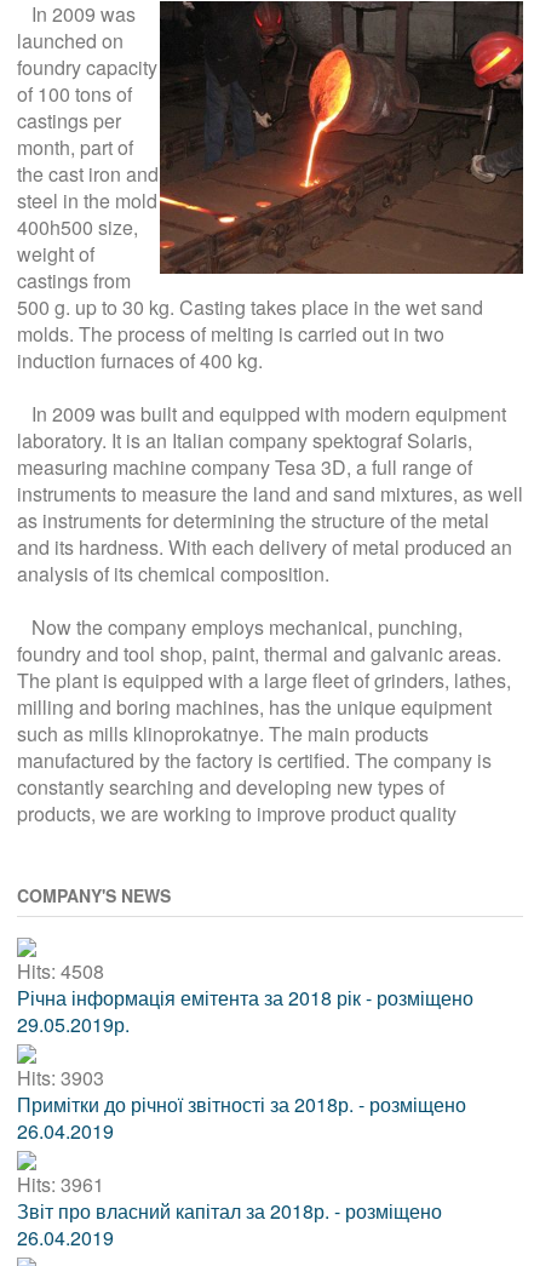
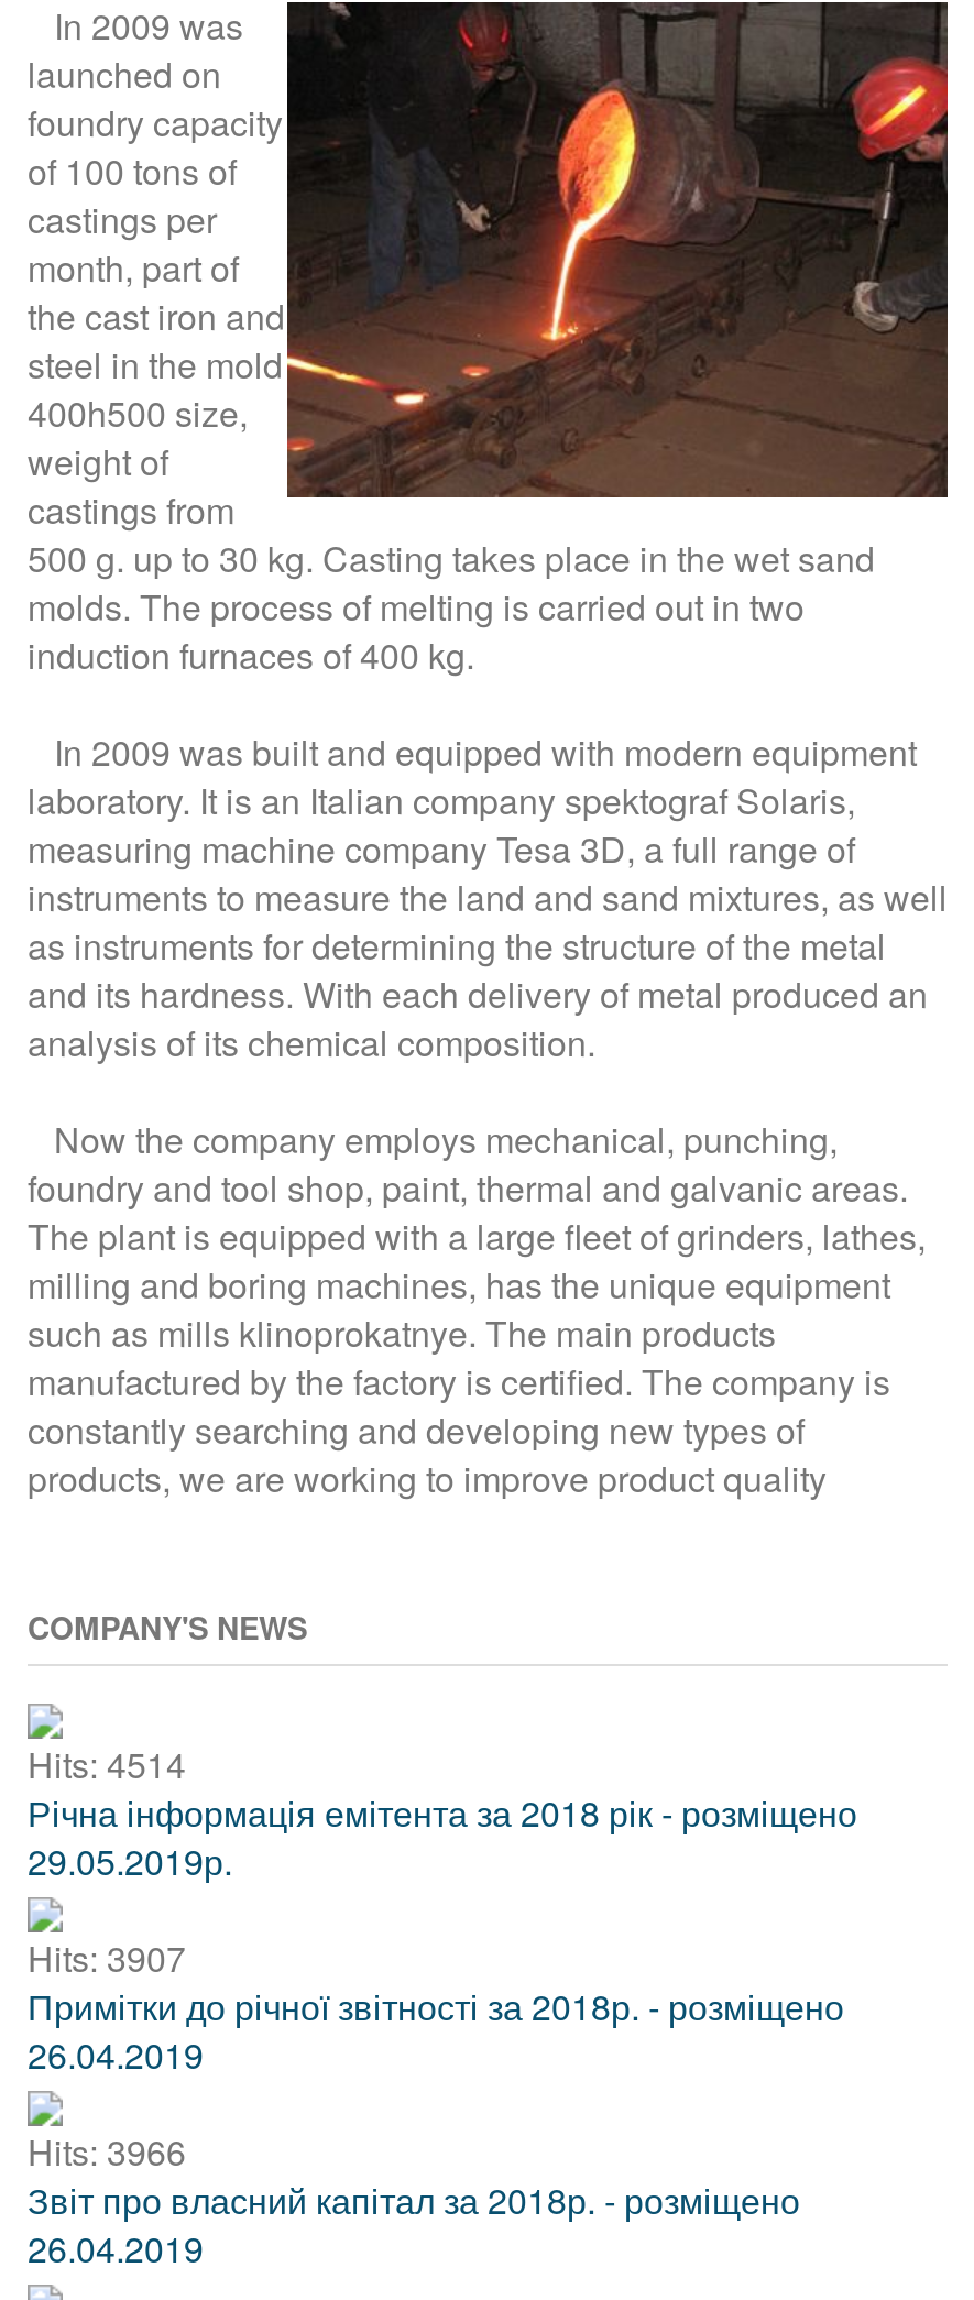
- Hits: 4508
+ Hits: 4514

- Hits: 3903
+ Hits: 3907

- Hits: 3961
+ Hits: 3966
